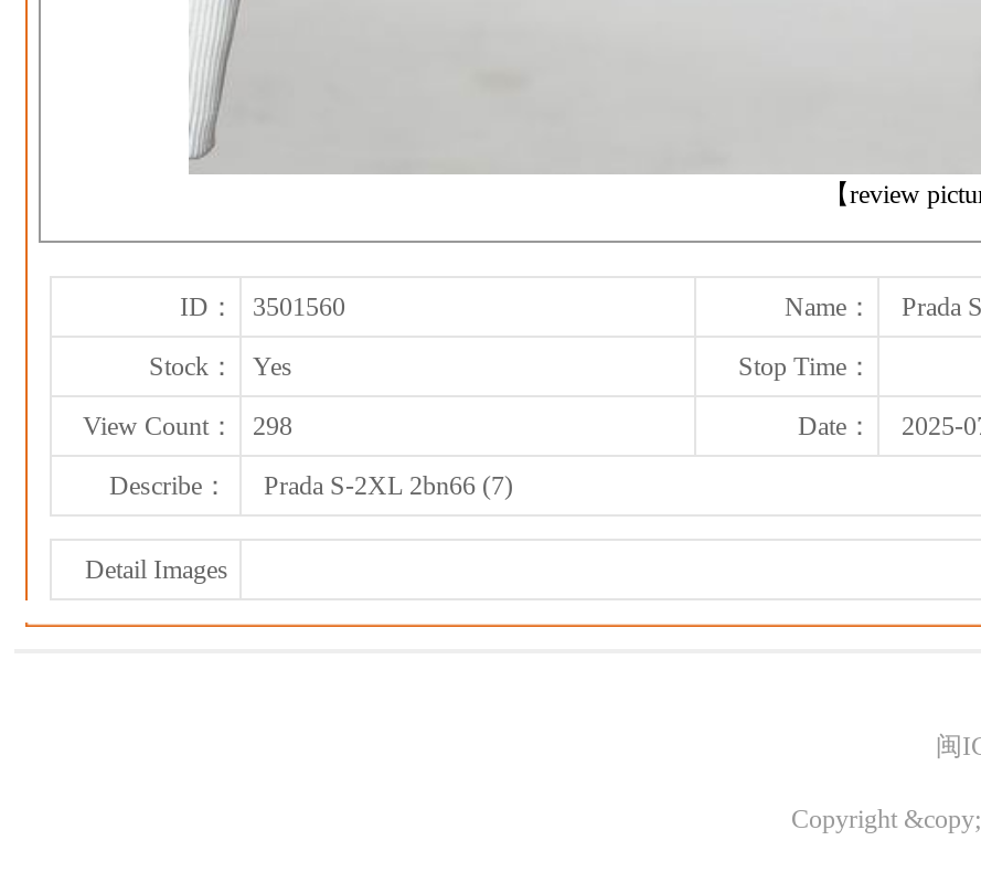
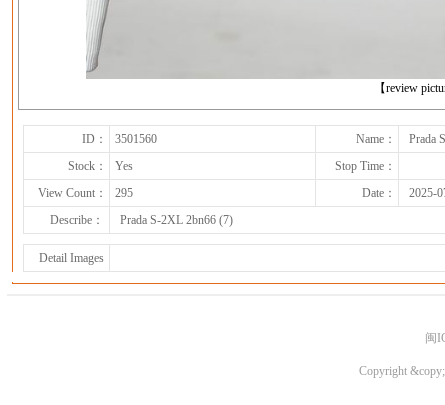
- View Count： 298
+ View Count： 295
